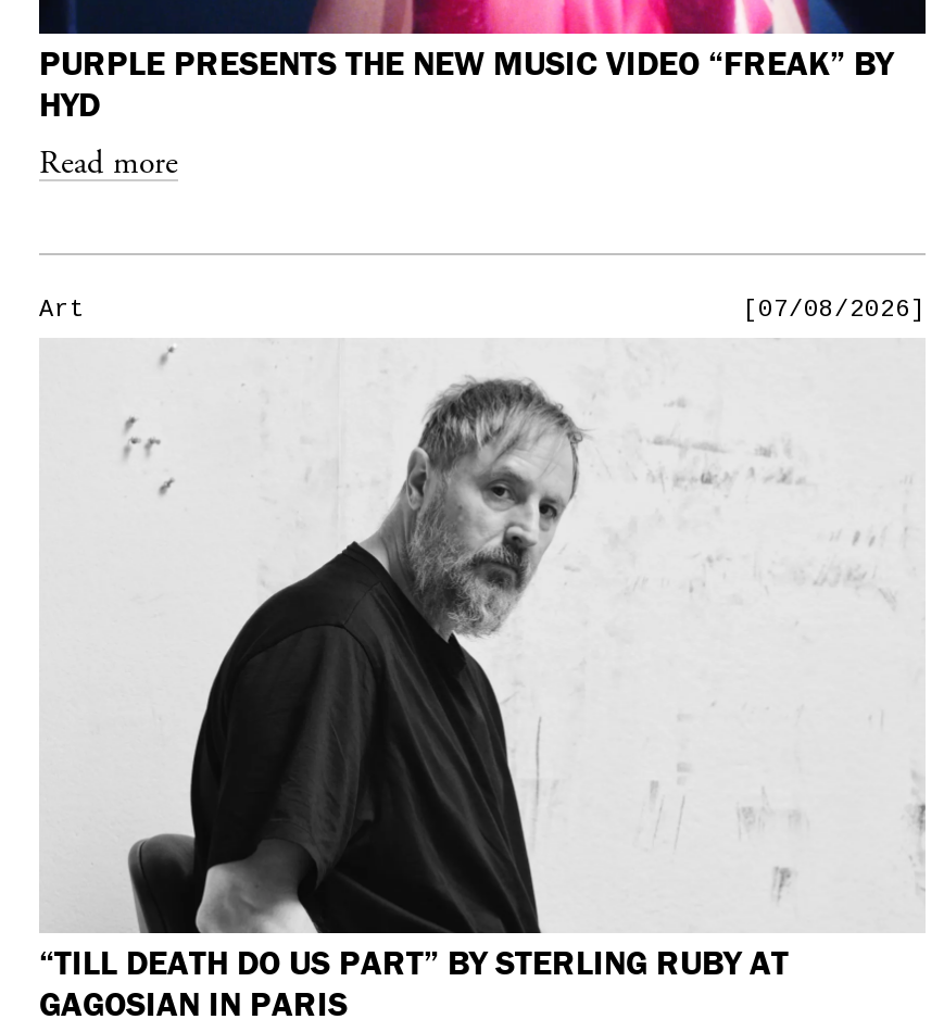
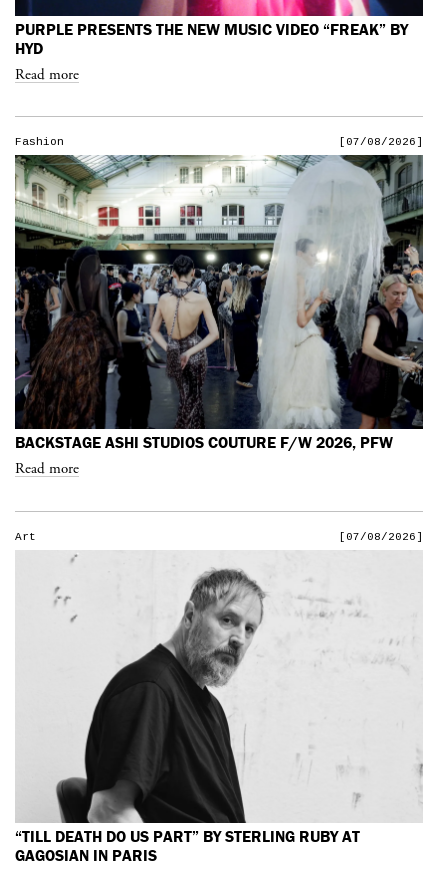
+ [image]
+ BACKSTAGE ASHI STUDIOS COUTURE F/W 2026, PFW
+ Read more

+ Fashion
+ [07/08/2026]
